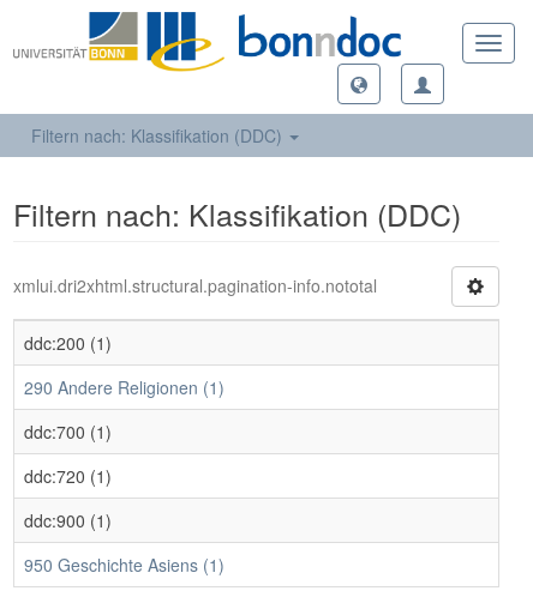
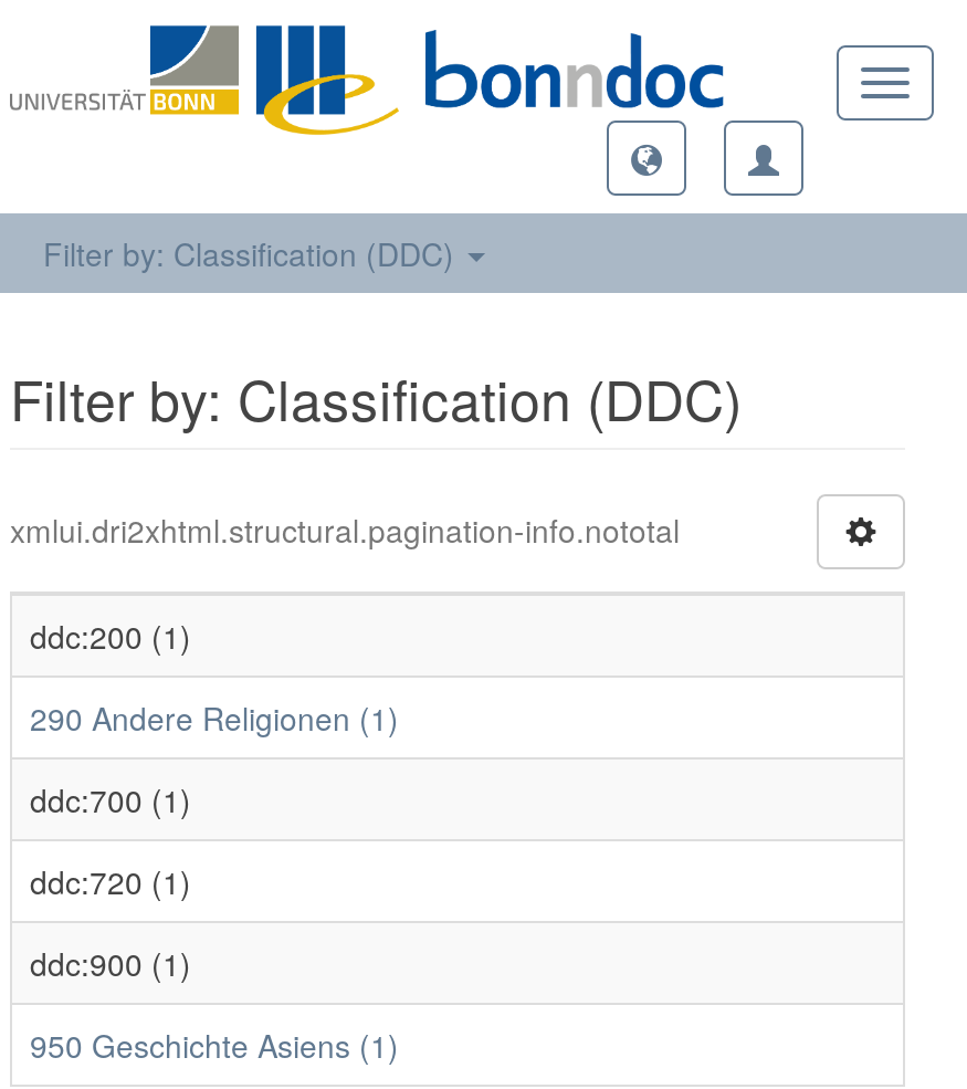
- Filtern nach: Klassifikation (DDC)
+ Filter by: Classification (DDC)

- Filtern nach: Klassifikation (DDC)
+ Filter by: Classification (DDC)
